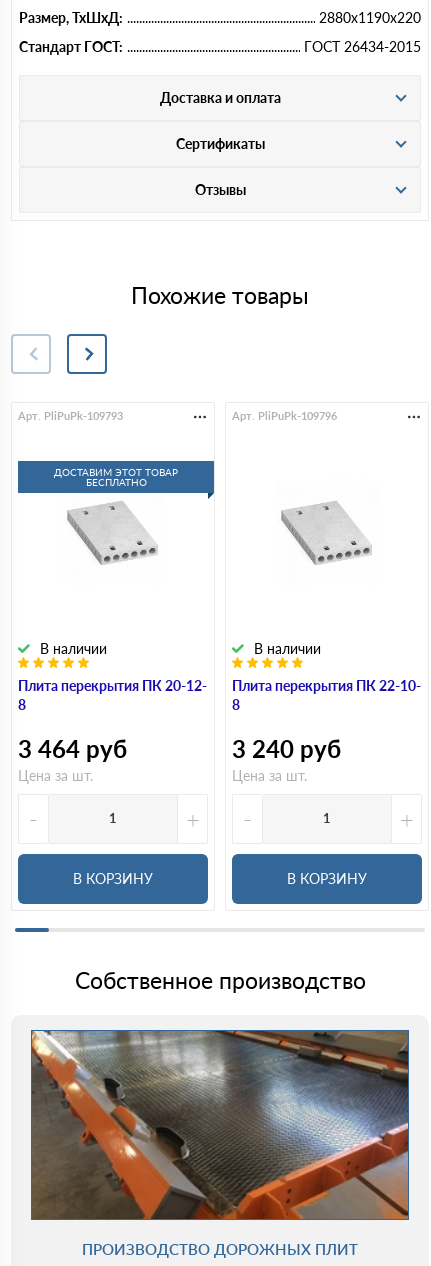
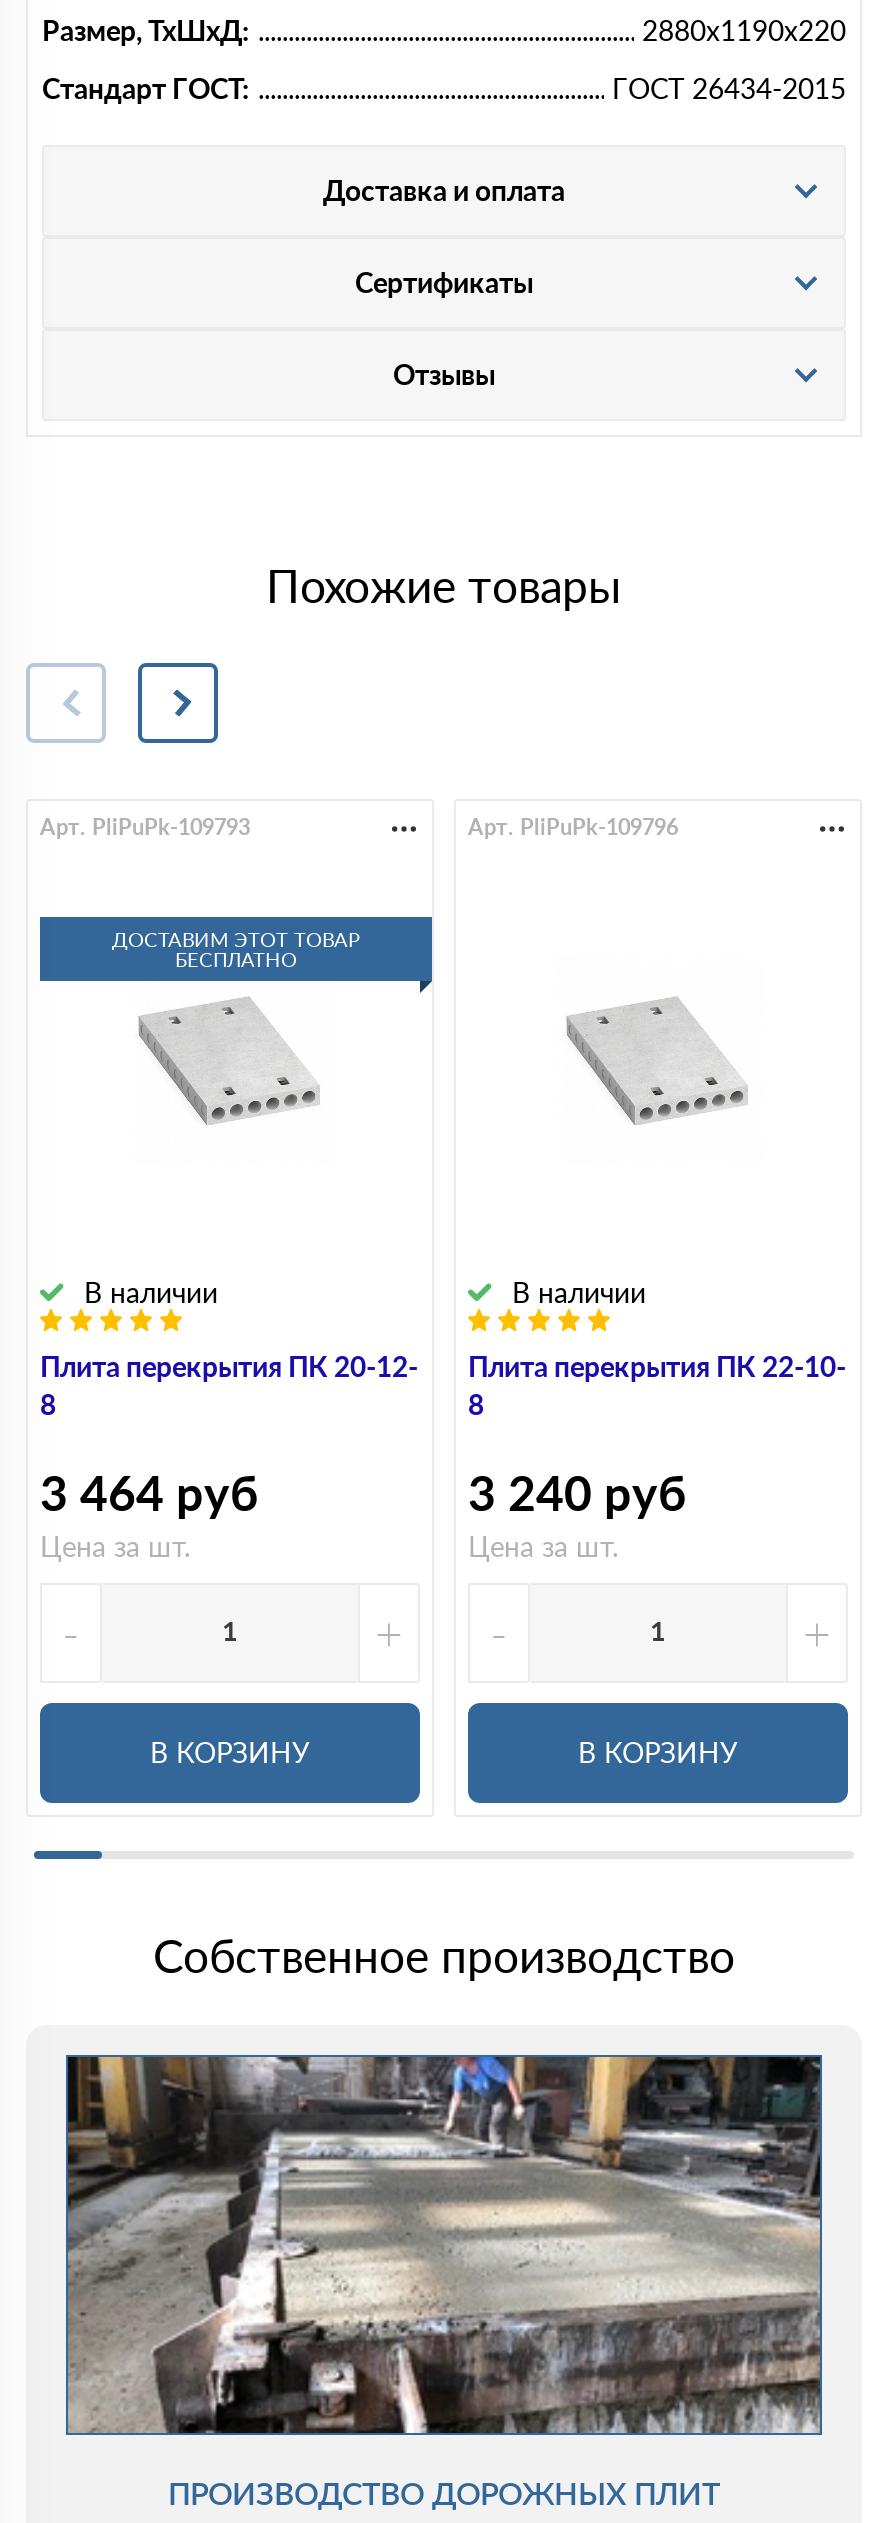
- [image]
+ [image]
